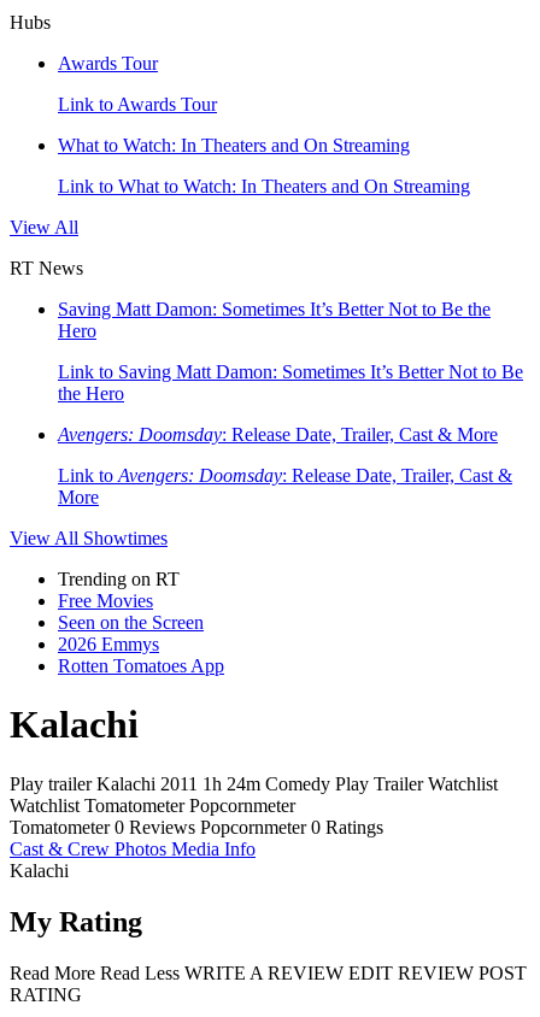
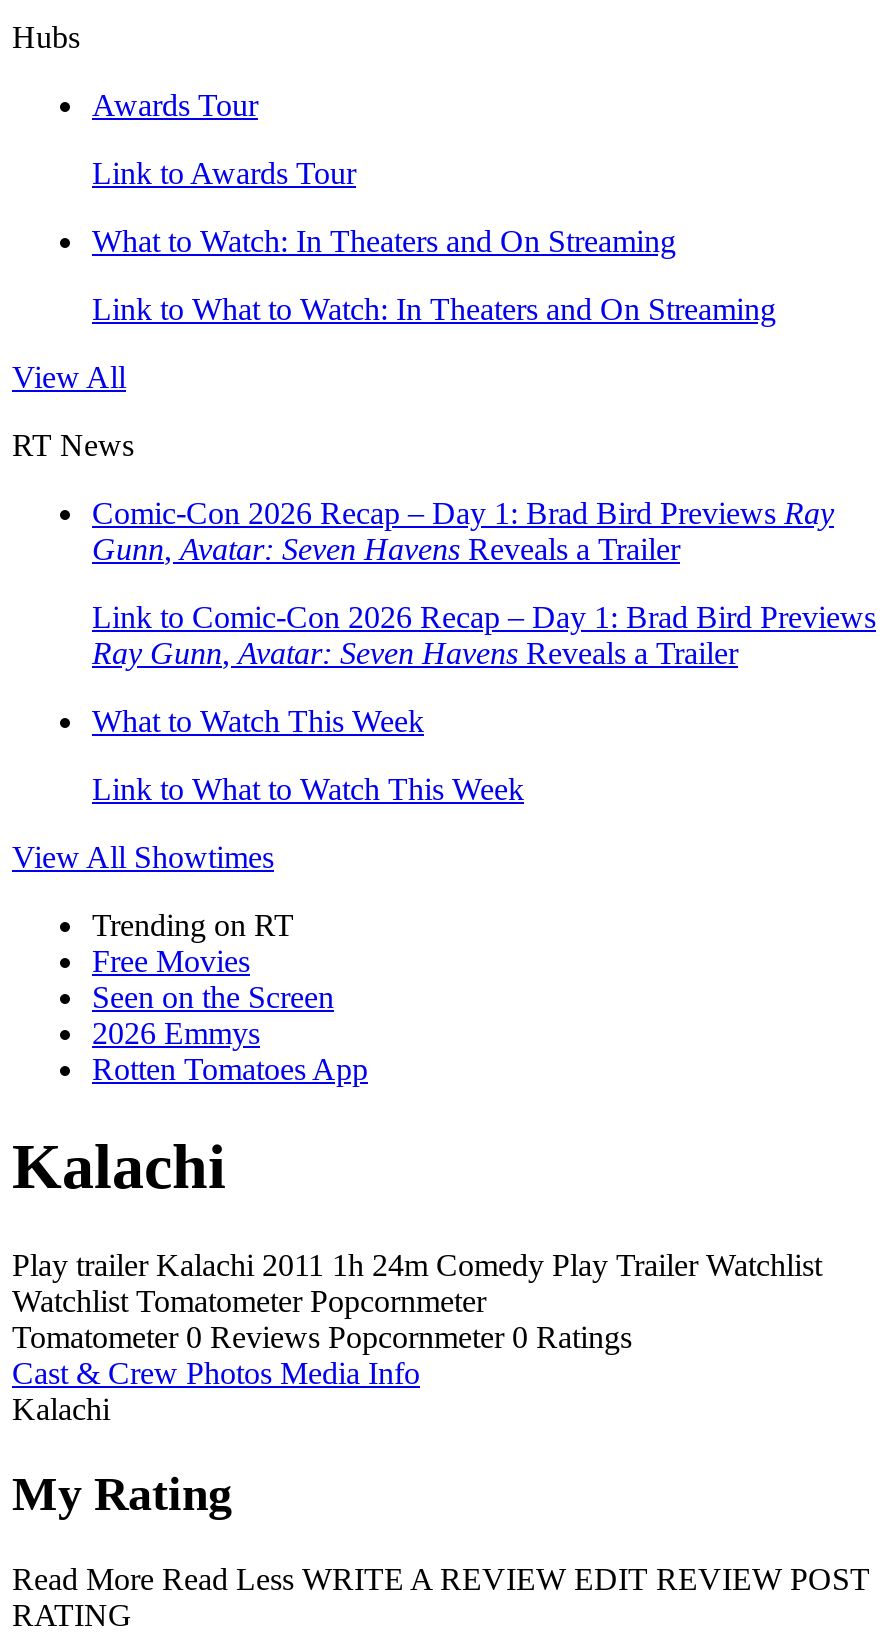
- Saving Matt Damon: Sometimes It’s Better Not to Be the
- Hero
+ Comic-Con 2026 Recap – Day 1: Brad Bird Previews Ray
+ Gunn, Avatar: Seven Havens Reveals a Trailer

- Link to Saving Matt Damon: Sometimes It’s Better Not to Be
- the Hero
+ Link to Comic-Con 2026 Recap – Day 1: Brad Bird Previews
+ Ray Gunn, Avatar: Seven Havens Reveals a Trailer

- Avengers: Doomsday: Release Date, Trailer, Cast & More
+ What to Watch This Week

- Link to Avengers: Doomsday: Release Date, Trailer, Cast &
- More
+ Link to What to Watch This Week
